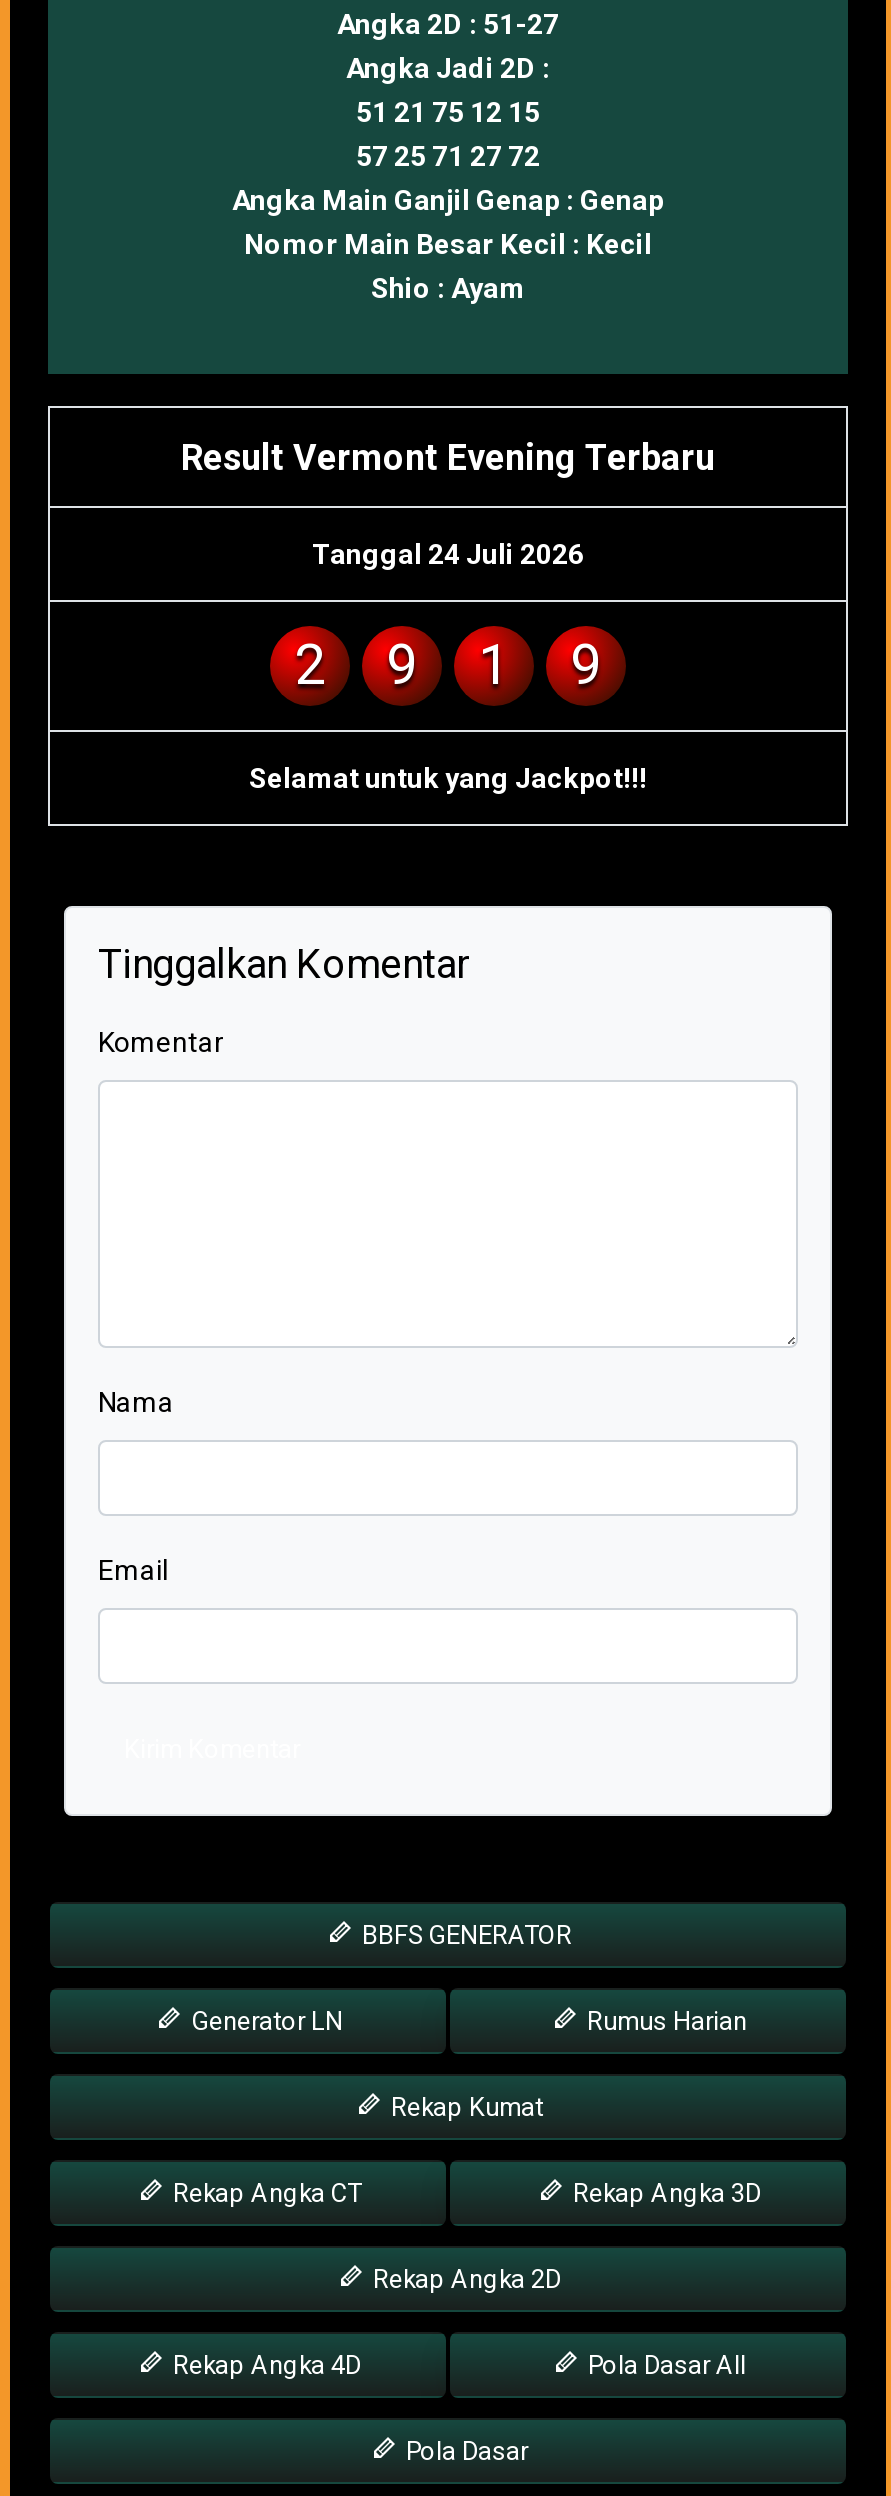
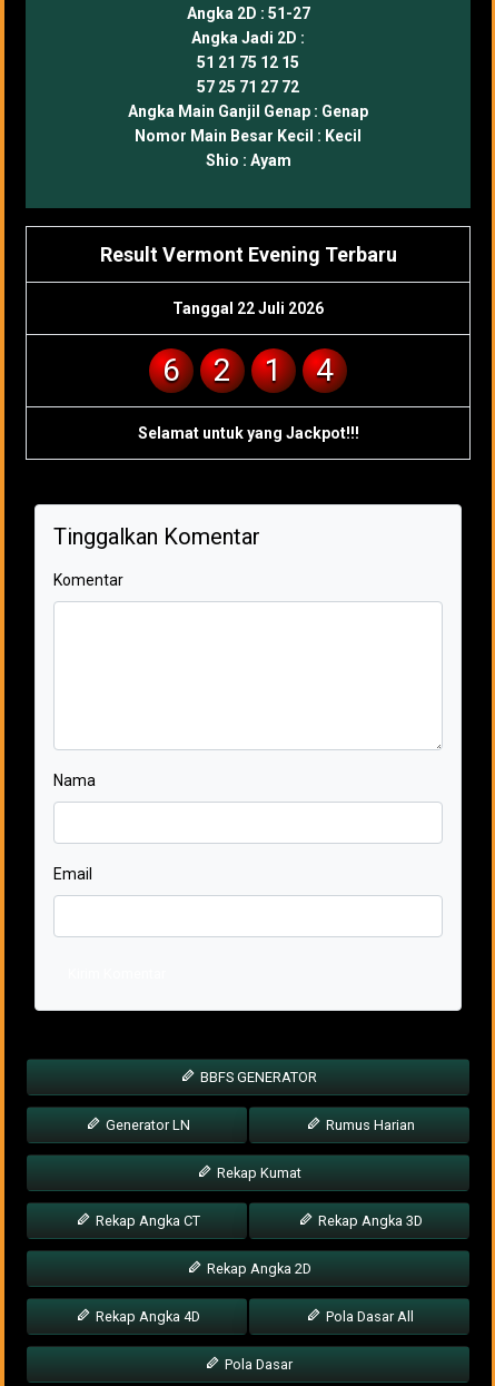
- Tanggal 24 Juli 2026
+ Tanggal 22 Juli 2026
+ 6

- 9

- 9
+ 4
